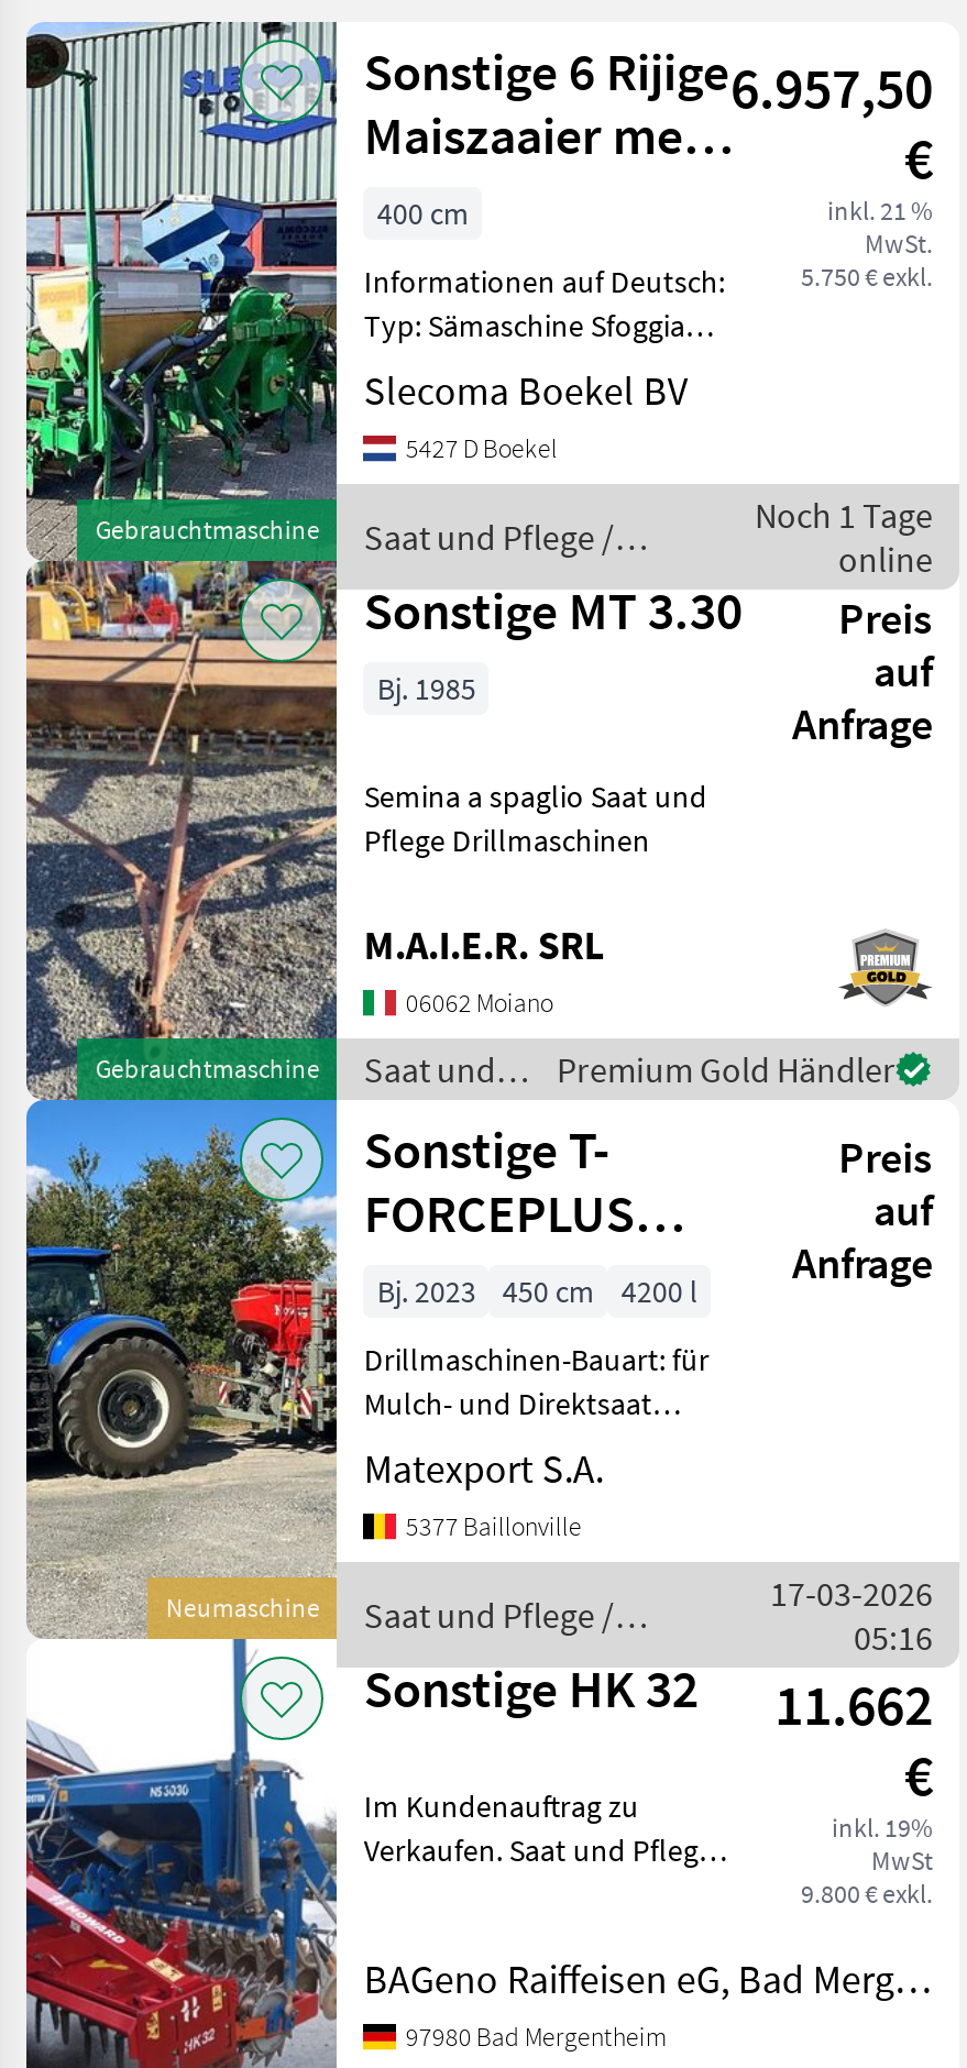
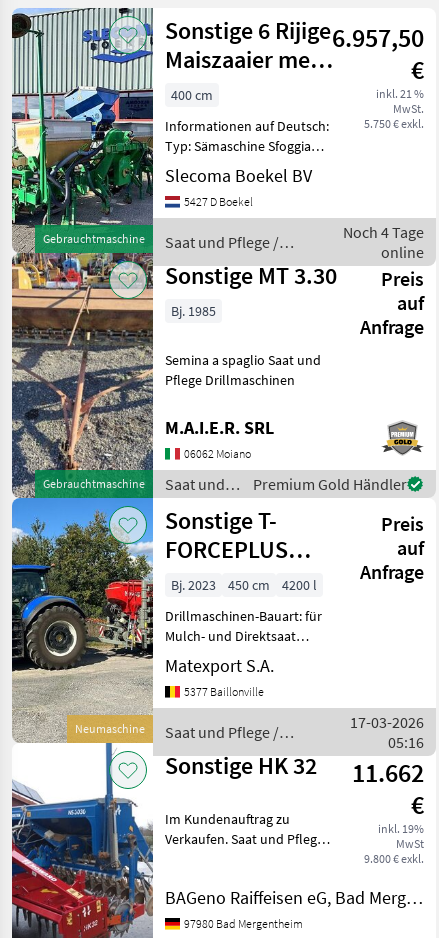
- Noch 1 Tage
+ Noch 4 Tage
